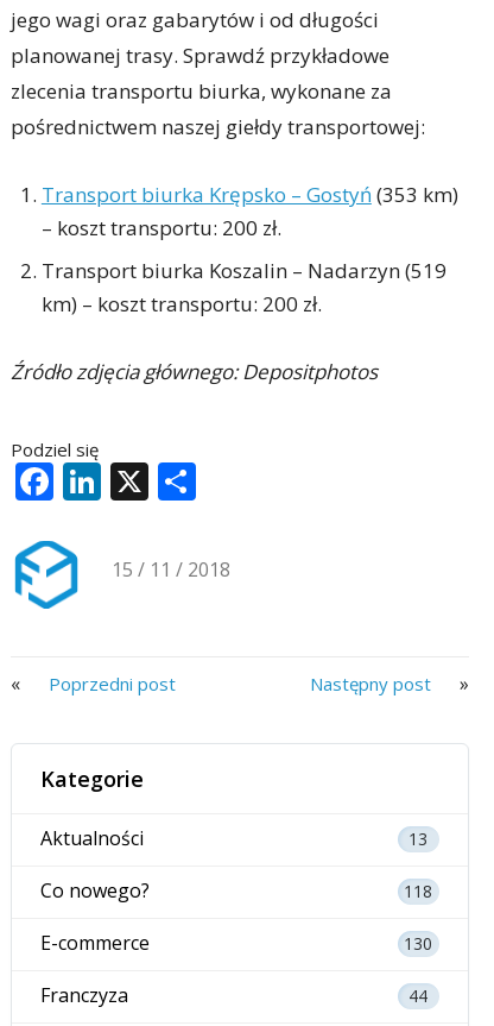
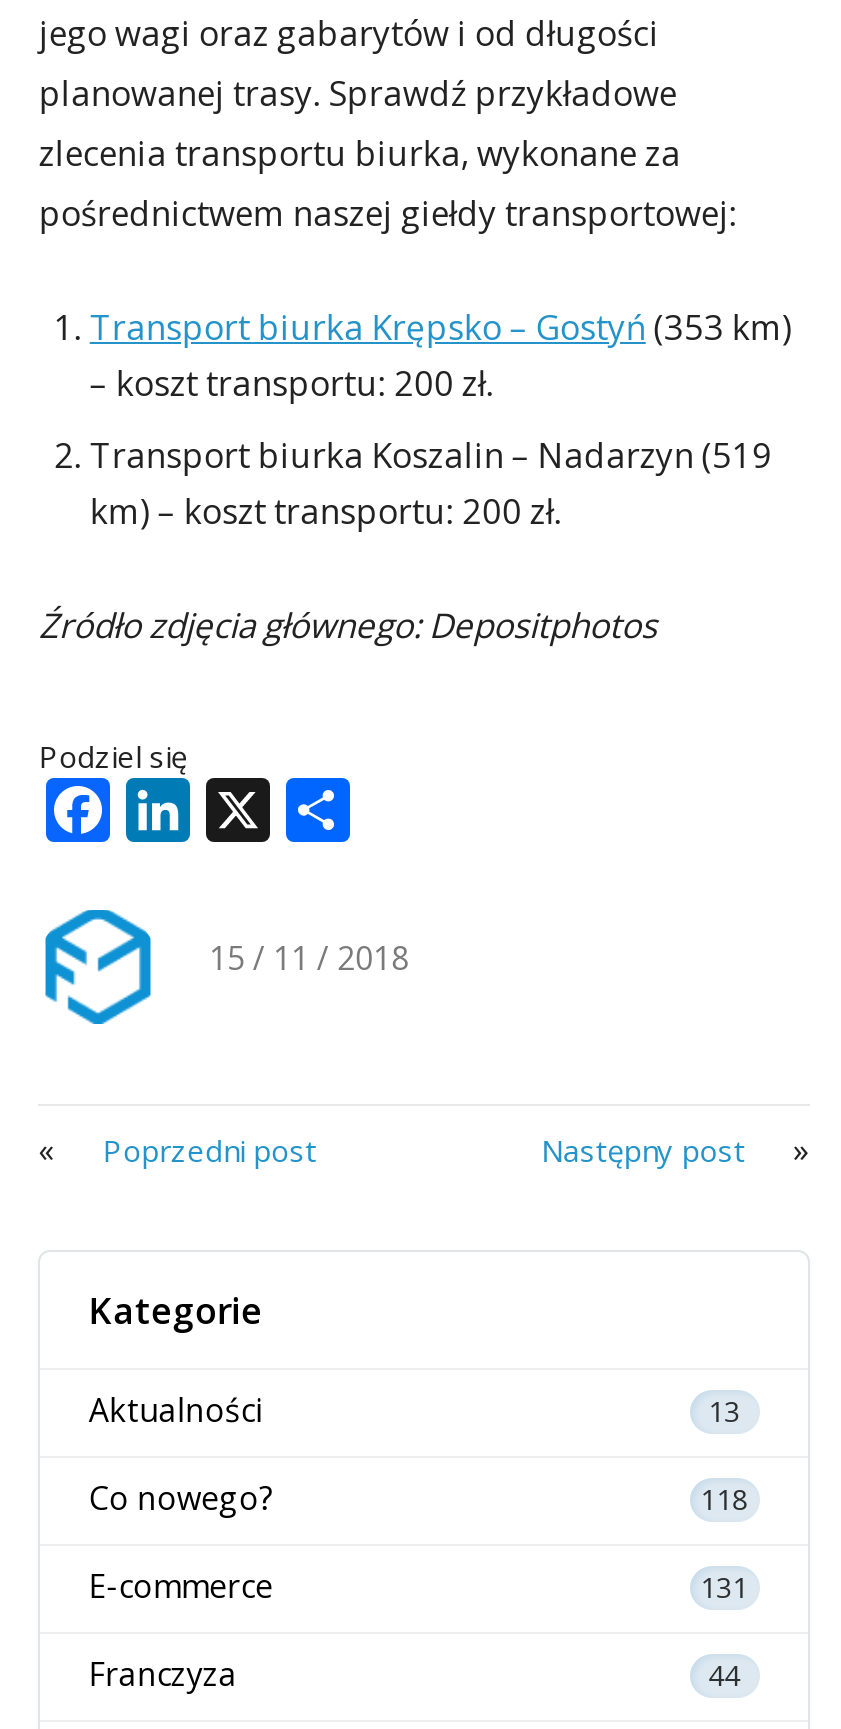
- 130
+ 131
